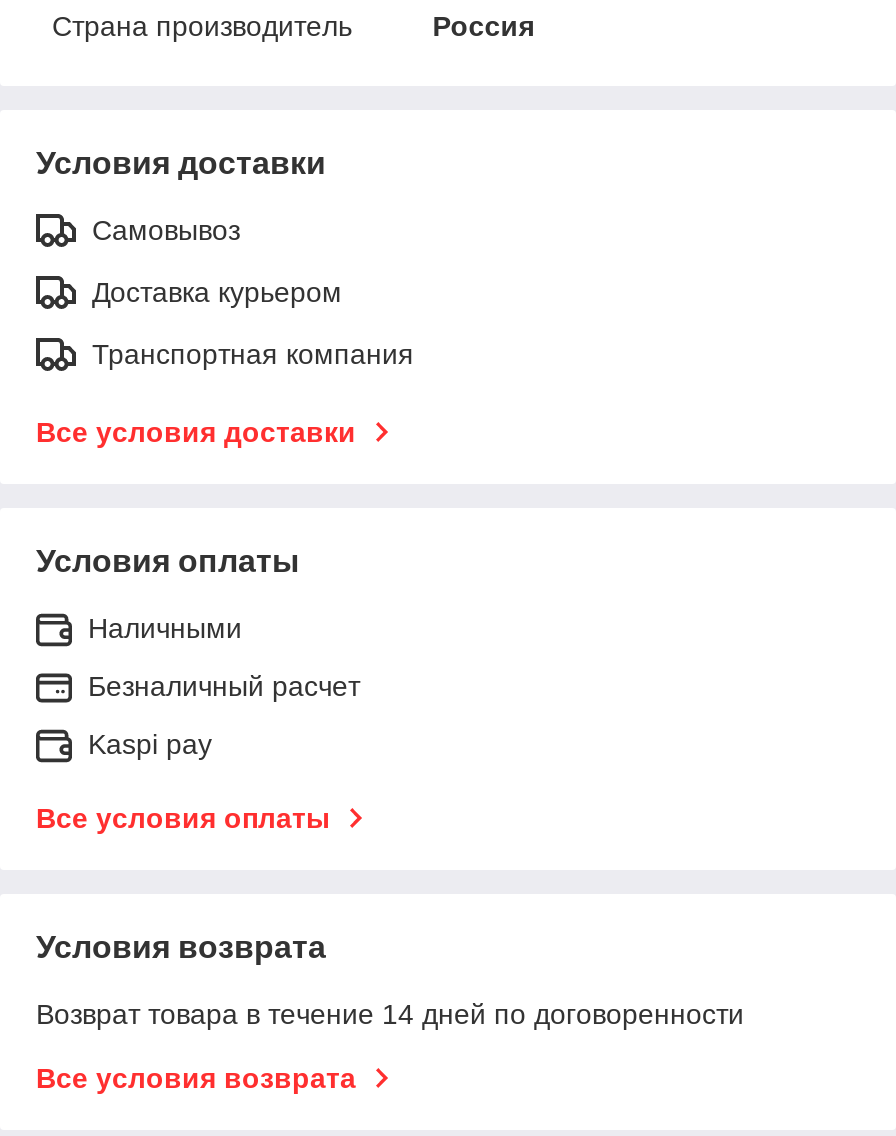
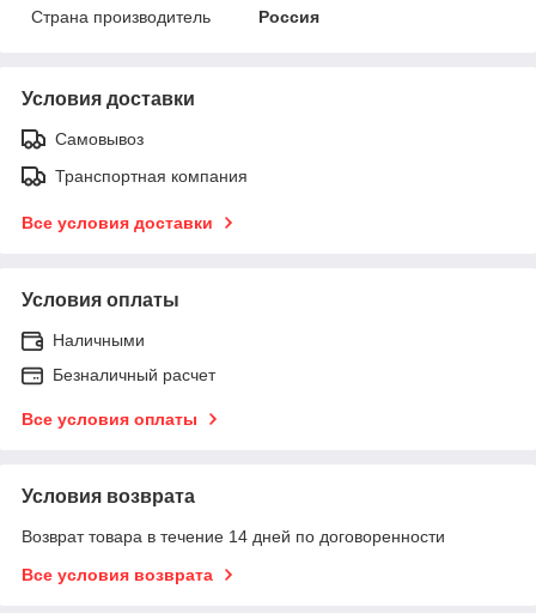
- Доставка курьером

- Kaspi pay
